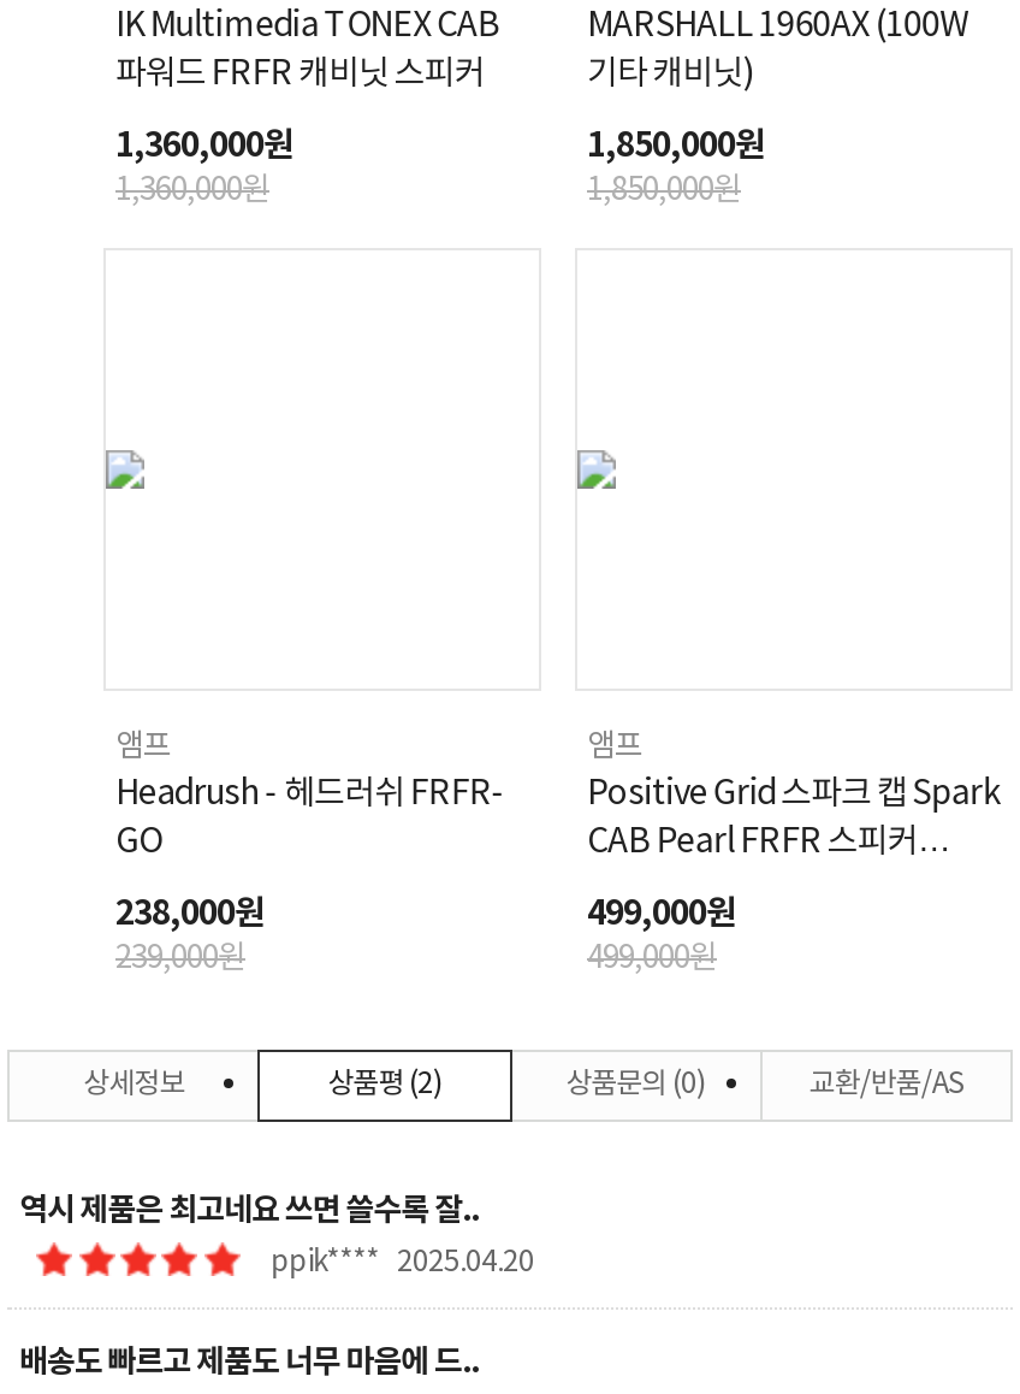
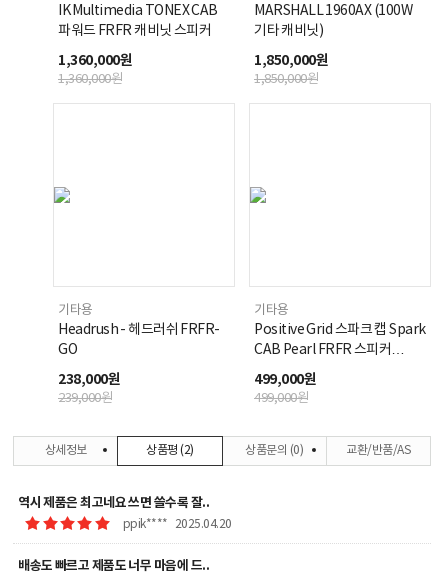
- 앰프
+ 기타용

- 앰프
+ 기타용
